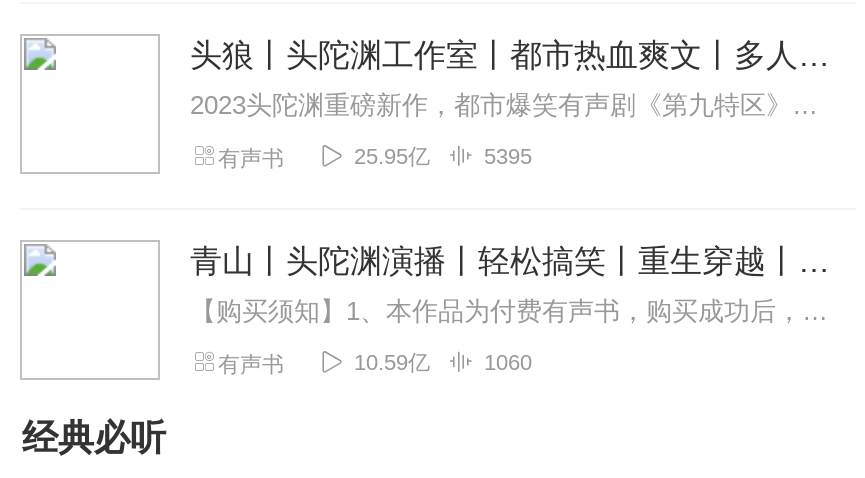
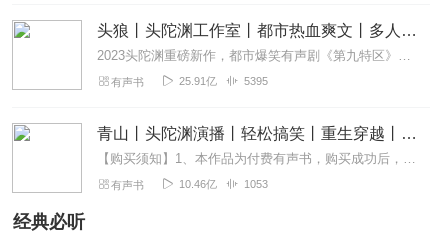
- 25.95亿
+ 25.91亿

- 10.59亿
+ 10.46亿

- 1060
+ 1053
